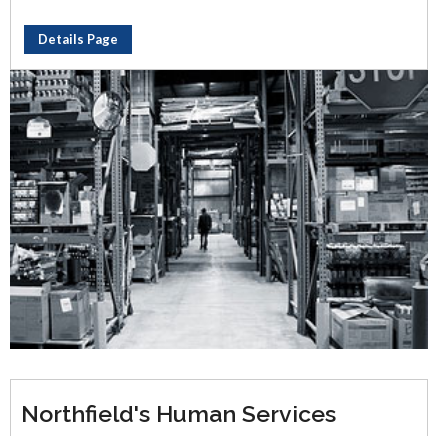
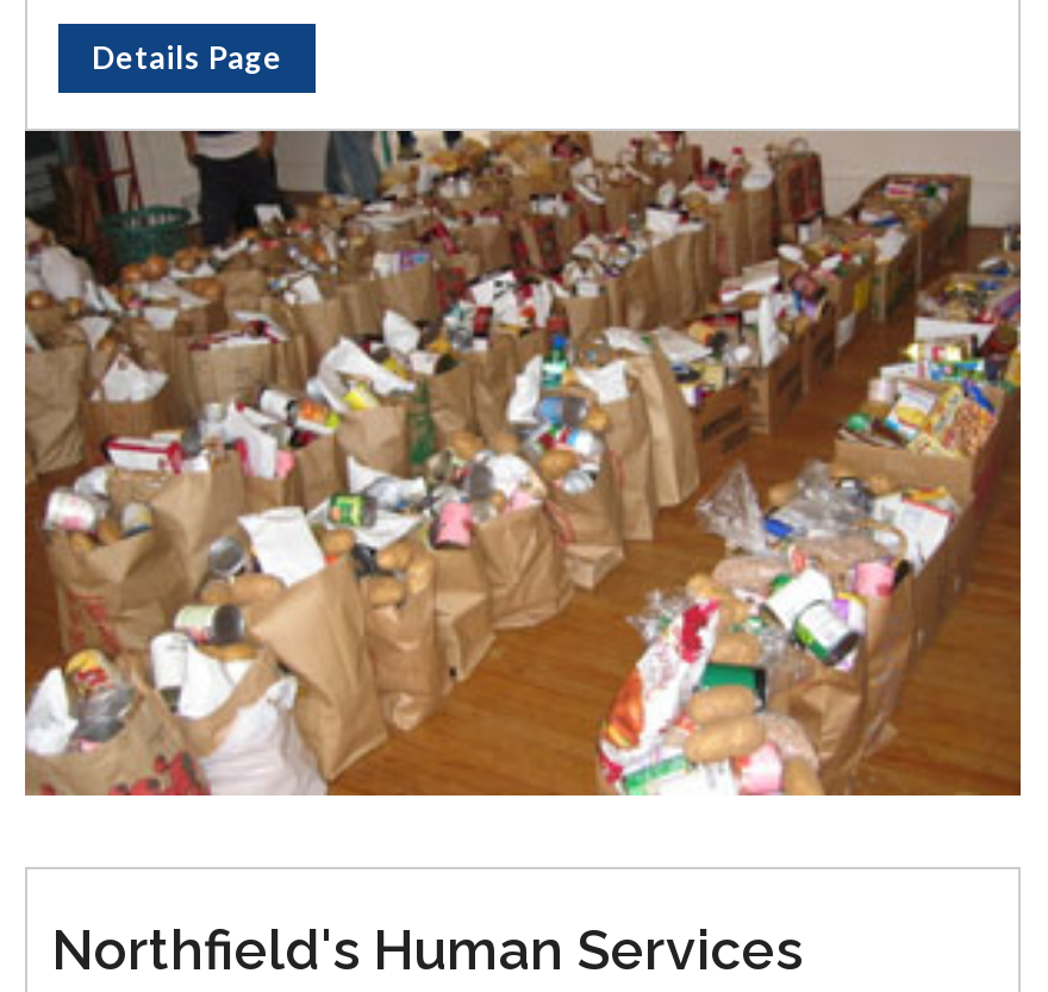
- [image]
+ [image]
